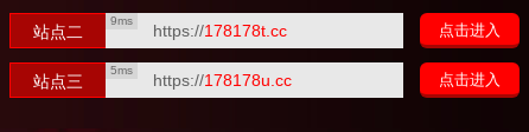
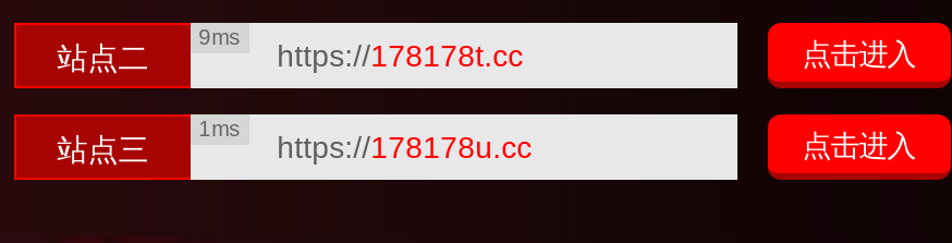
- 5ms
+ 1ms
